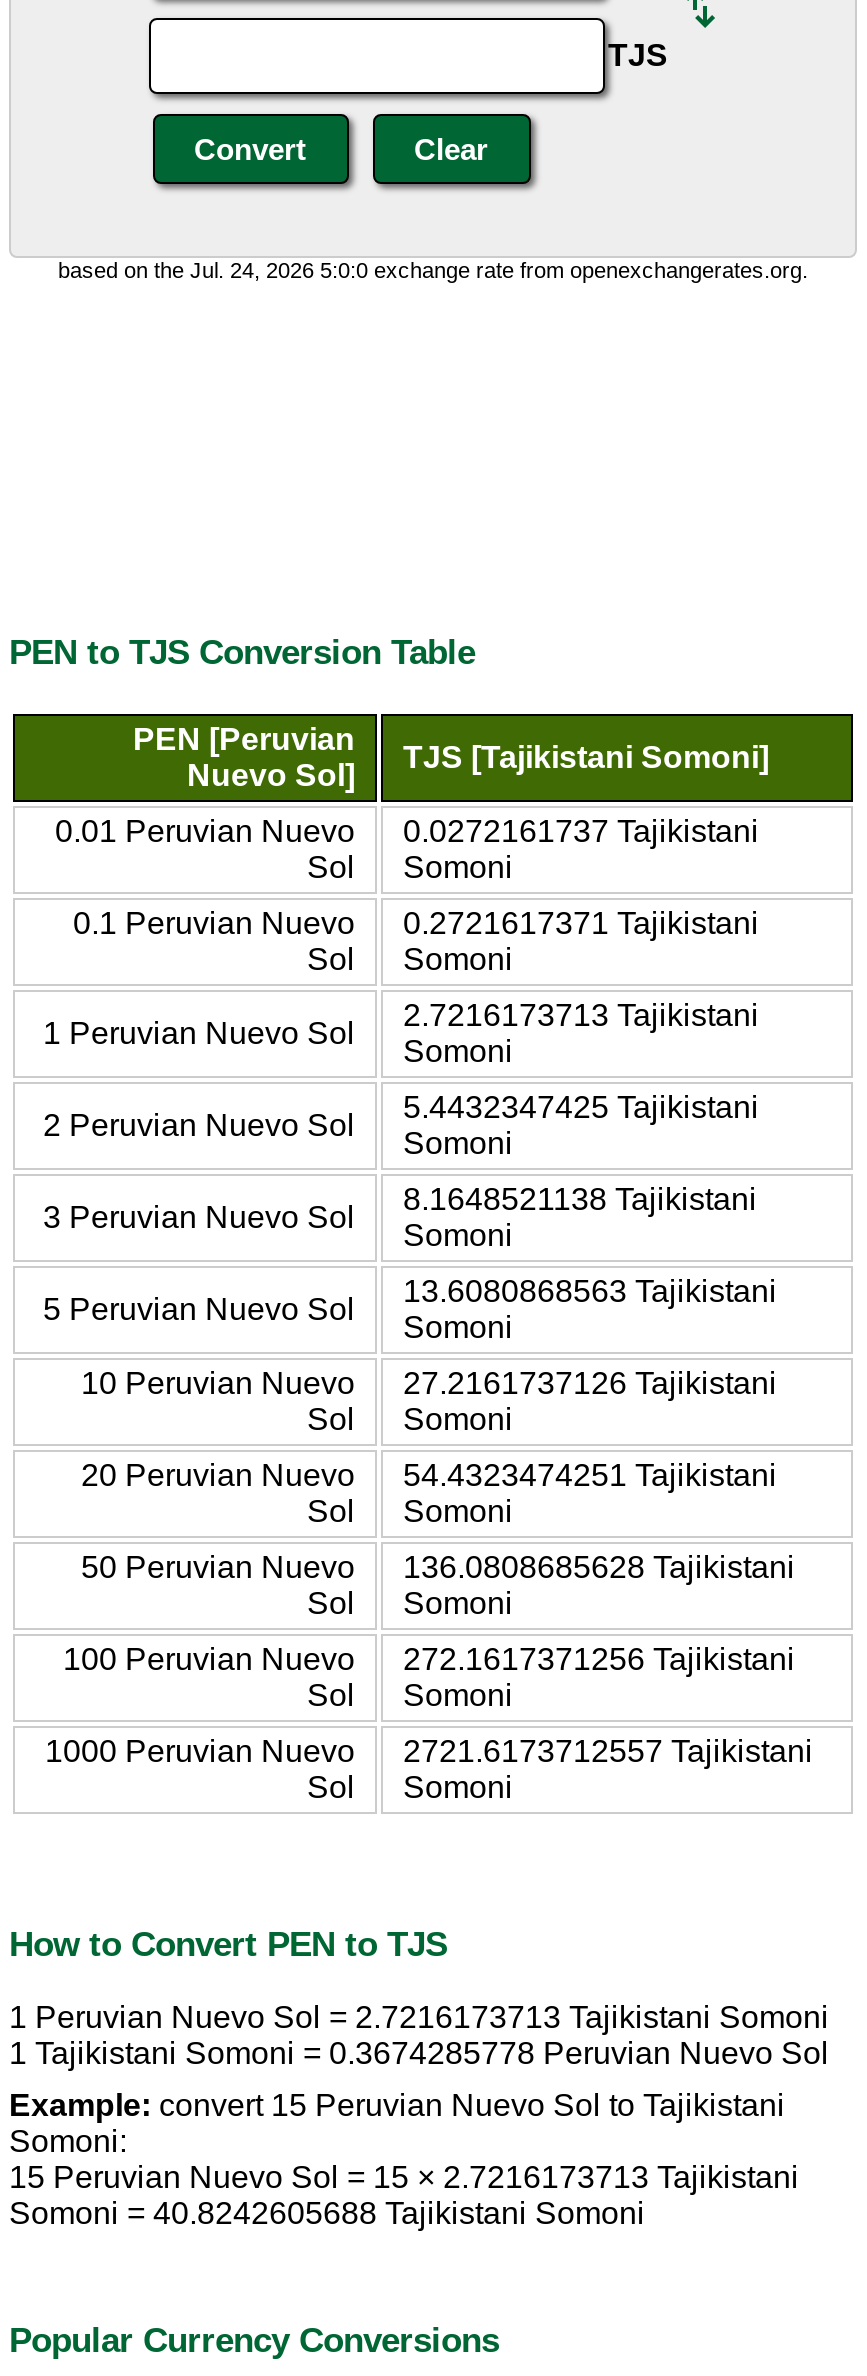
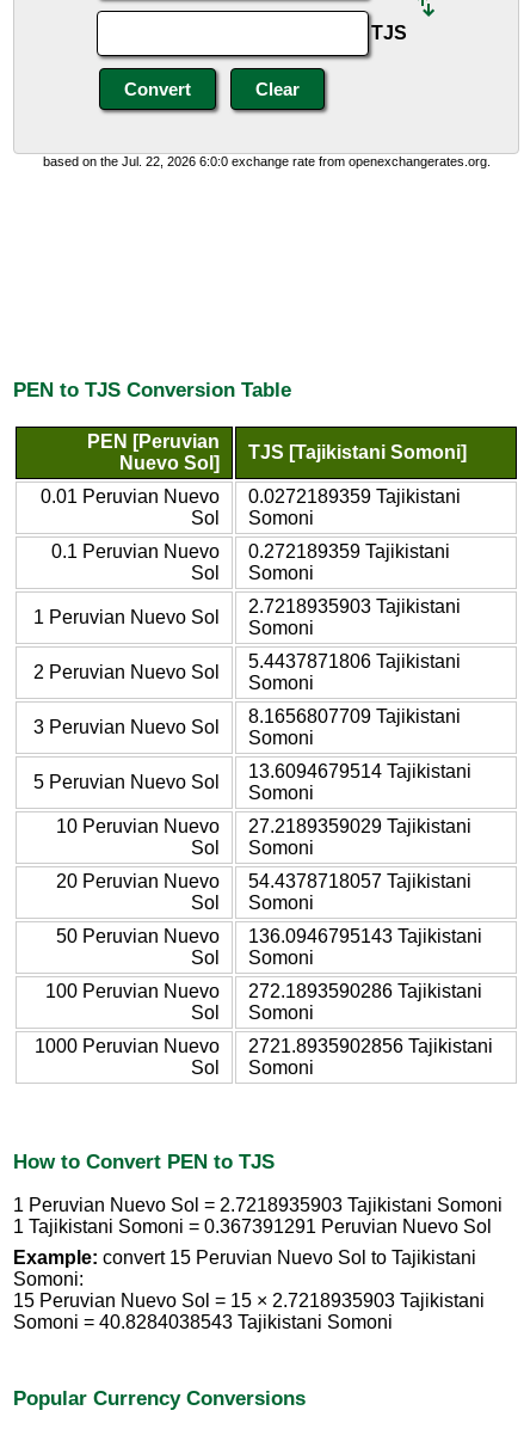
- based on the Jul. 24, 2026 5:0:0 exchange rate from openexchangerates.org.
+ based on the Jul. 22, 2026 6:0:0 exchange rate from openexchangerates.org.

- 0.01 Peruvian Nuevo 0.0272161737 Tajikistani
+ 0.01 Peruvian Nuevo 0.0272189359 Tajikistani

- 0.1 Peruvian Nuevo 0.2721617371 Tajikistani
+ 0.1 Peruvian Nuevo 0.272189359 Tajikistani

- 2.7216173713 Tajikistani
+ 2.7218935903 Tajikistani

- 5.4432347425 Tajikistani
+ 5.4437871806 Tajikistani

- 8.1648521138 Tajikistani
+ 8.1656807709 Tajikistani

- 13.6080868563 Tajikistani
+ 13.6094679514 Tajikistani

- 10 Peruvian Nuevo 27.2161737126 Tajikistani
+ 10 Peruvian Nuevo 27.2189359029 Tajikistani

- 20 Peruvian Nuevo 54.4323474251 Tajikistani
+ 20 Peruvian Nuevo 54.4378718057 Tajikistani

- 50 Peruvian Nuevo 136.0808685628 Tajikistani
+ 50 Peruvian Nuevo 136.0946795143 Tajikistani

- 100 Peruvian Nuevo 272.1617371256 Tajikistani
+ 100 Peruvian Nuevo 272.1893590286 Tajikistani

- 1000 Peruvian Nuevo 2721.6173712557 Tajikistani
+ 1000 Peruvian Nuevo 2721.8935902856 Tajikistani

- 1 Peruvian Nuevo Sol = 2.7216173713 Tajikistani Somoni
+ 1 Peruvian Nuevo Sol = 2.7218935903 Tajikistani Somoni

- 1 Tajikistani Somoni = 0.3674285778 Peruvian Nuevo Sol
+ 1 Tajikistani Somoni = 0.367391291 Peruvian Nuevo Sol

- 15 Peruvian Nuevo Sol = 15 × 2.7216173713 Tajikistani
+ 15 Peruvian Nuevo Sol = 15 × 2.7218935903 Tajikistani

- Somoni = 40.8242605688 Tajikistani Somoni
+ Somoni = 40.8284038543 Tajikistani Somoni
